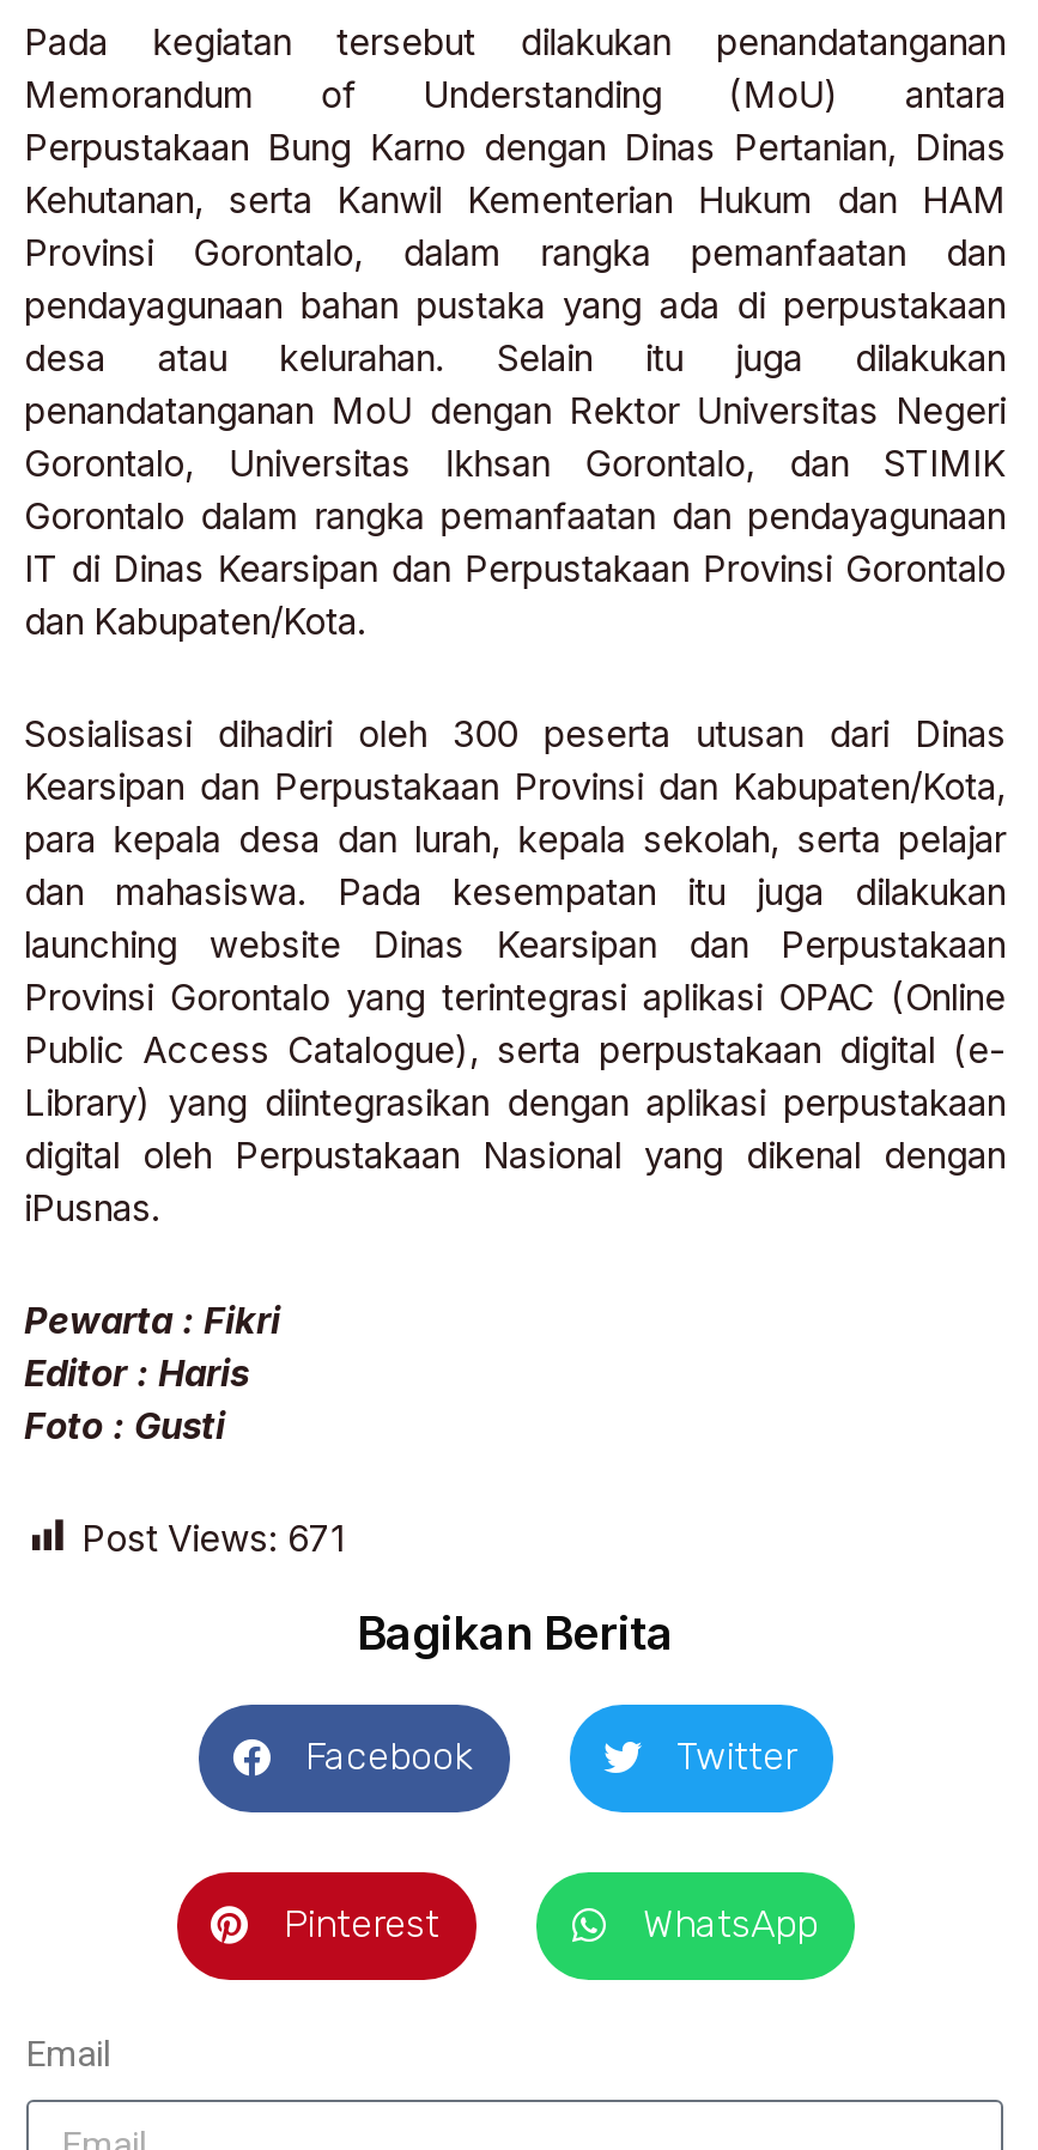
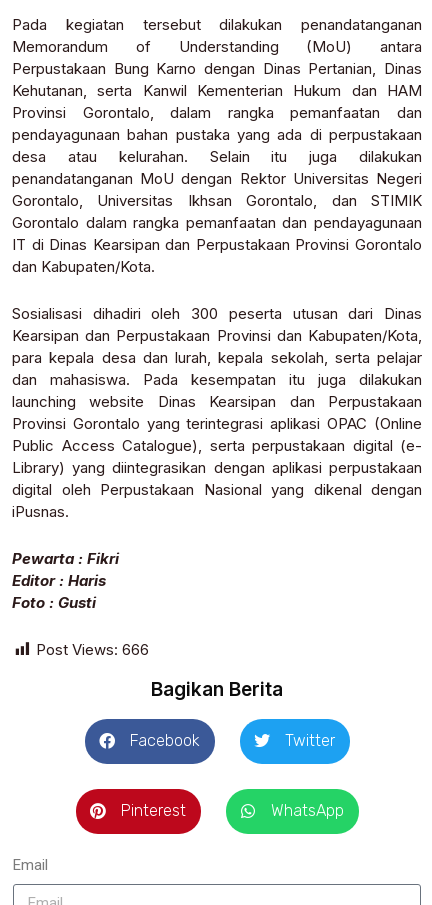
- Post Views: 671
+ Post Views: 666
